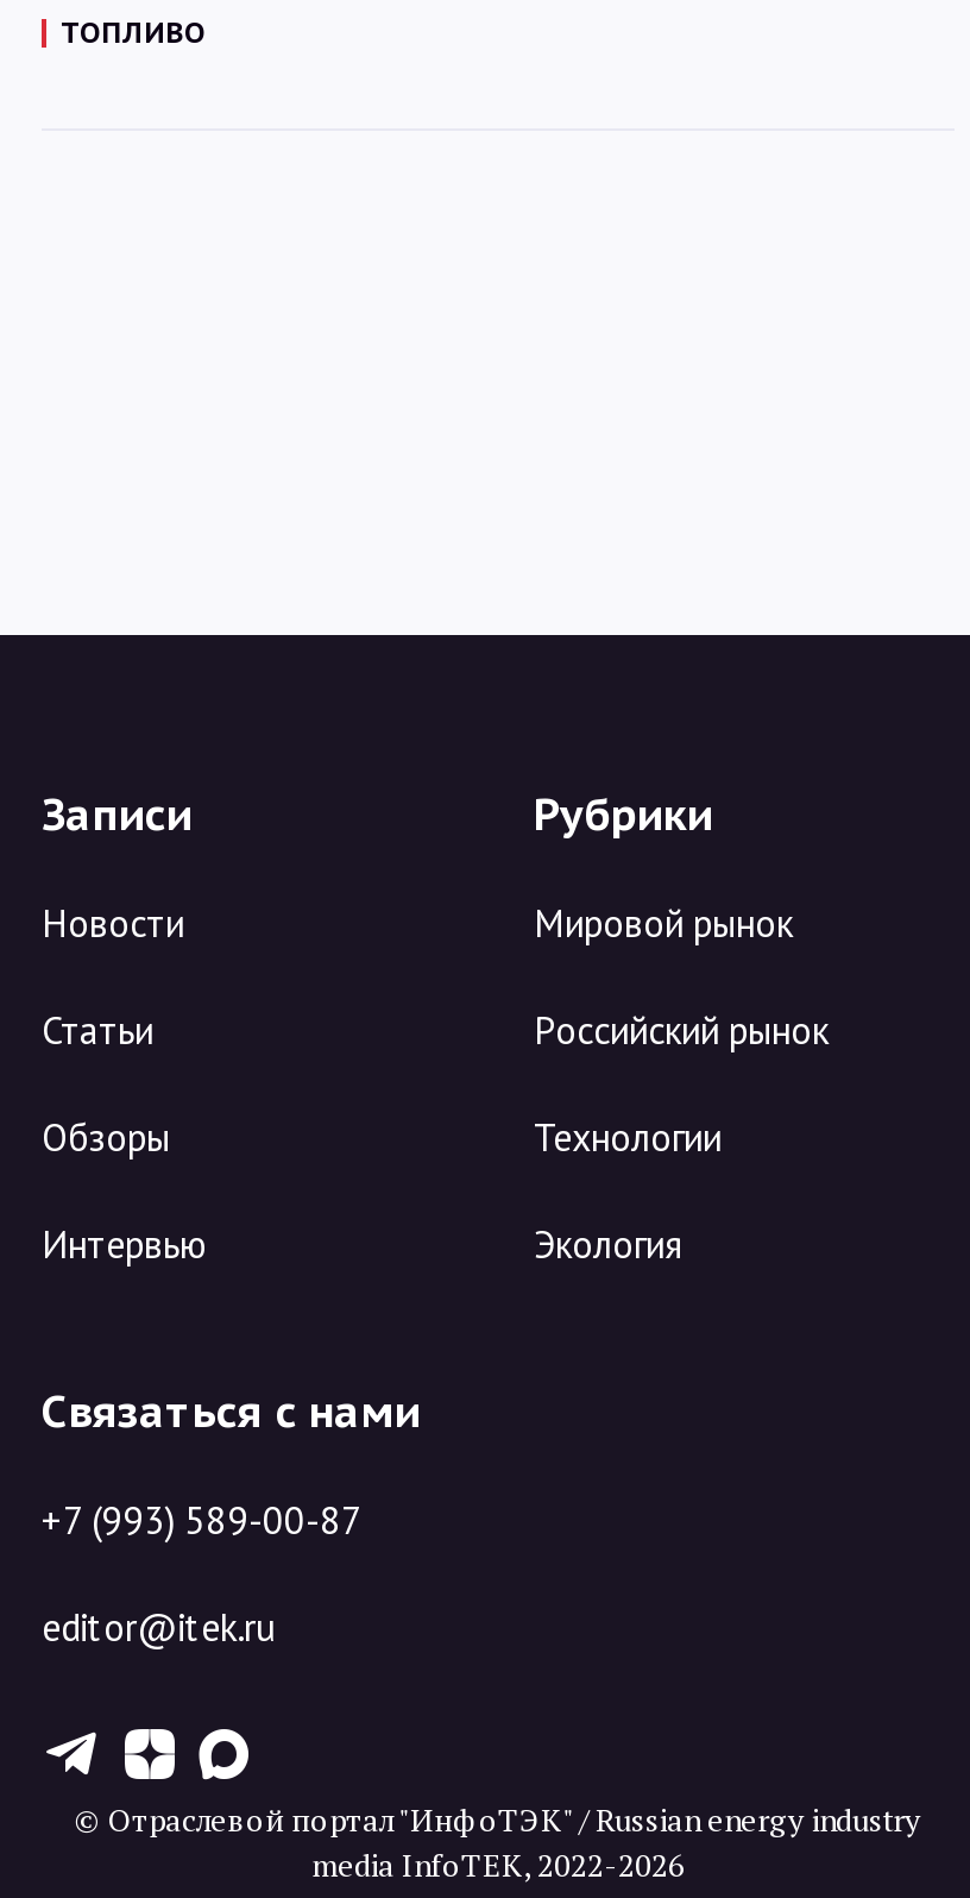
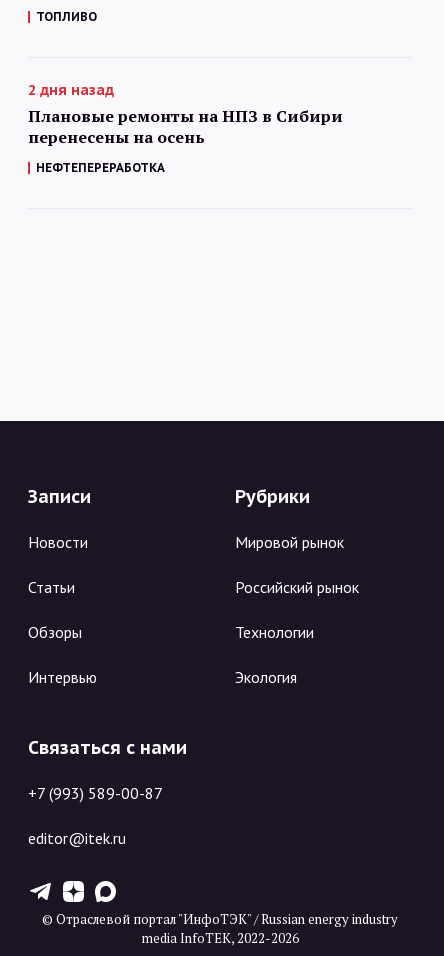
+ 2 дня назад
+ Плановые ремонты на НПЗ в Сибири
+ перенесены на осень
+ НЕФТЕПЕРЕРАБОТКА
